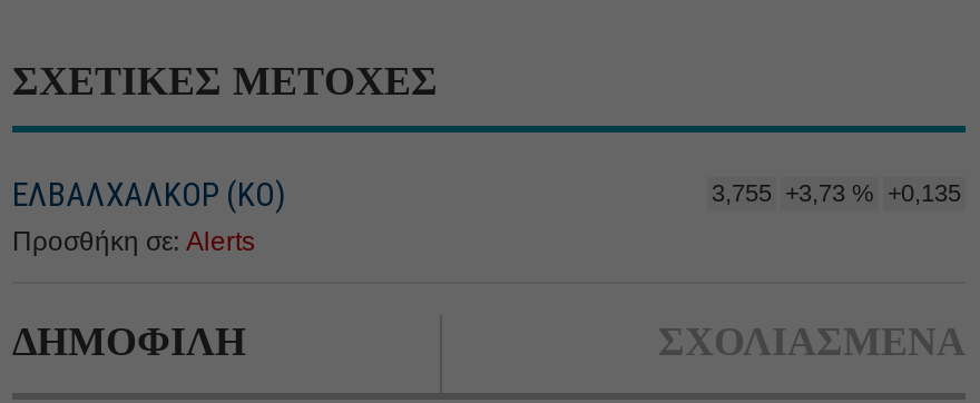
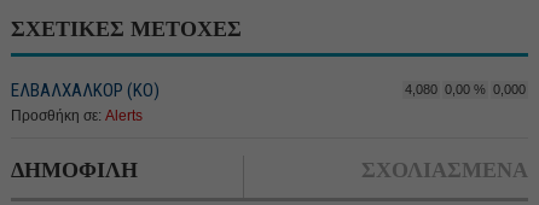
- 3,755 +3,73 % +0,135
+ 4,080 0,00 % 0,000
